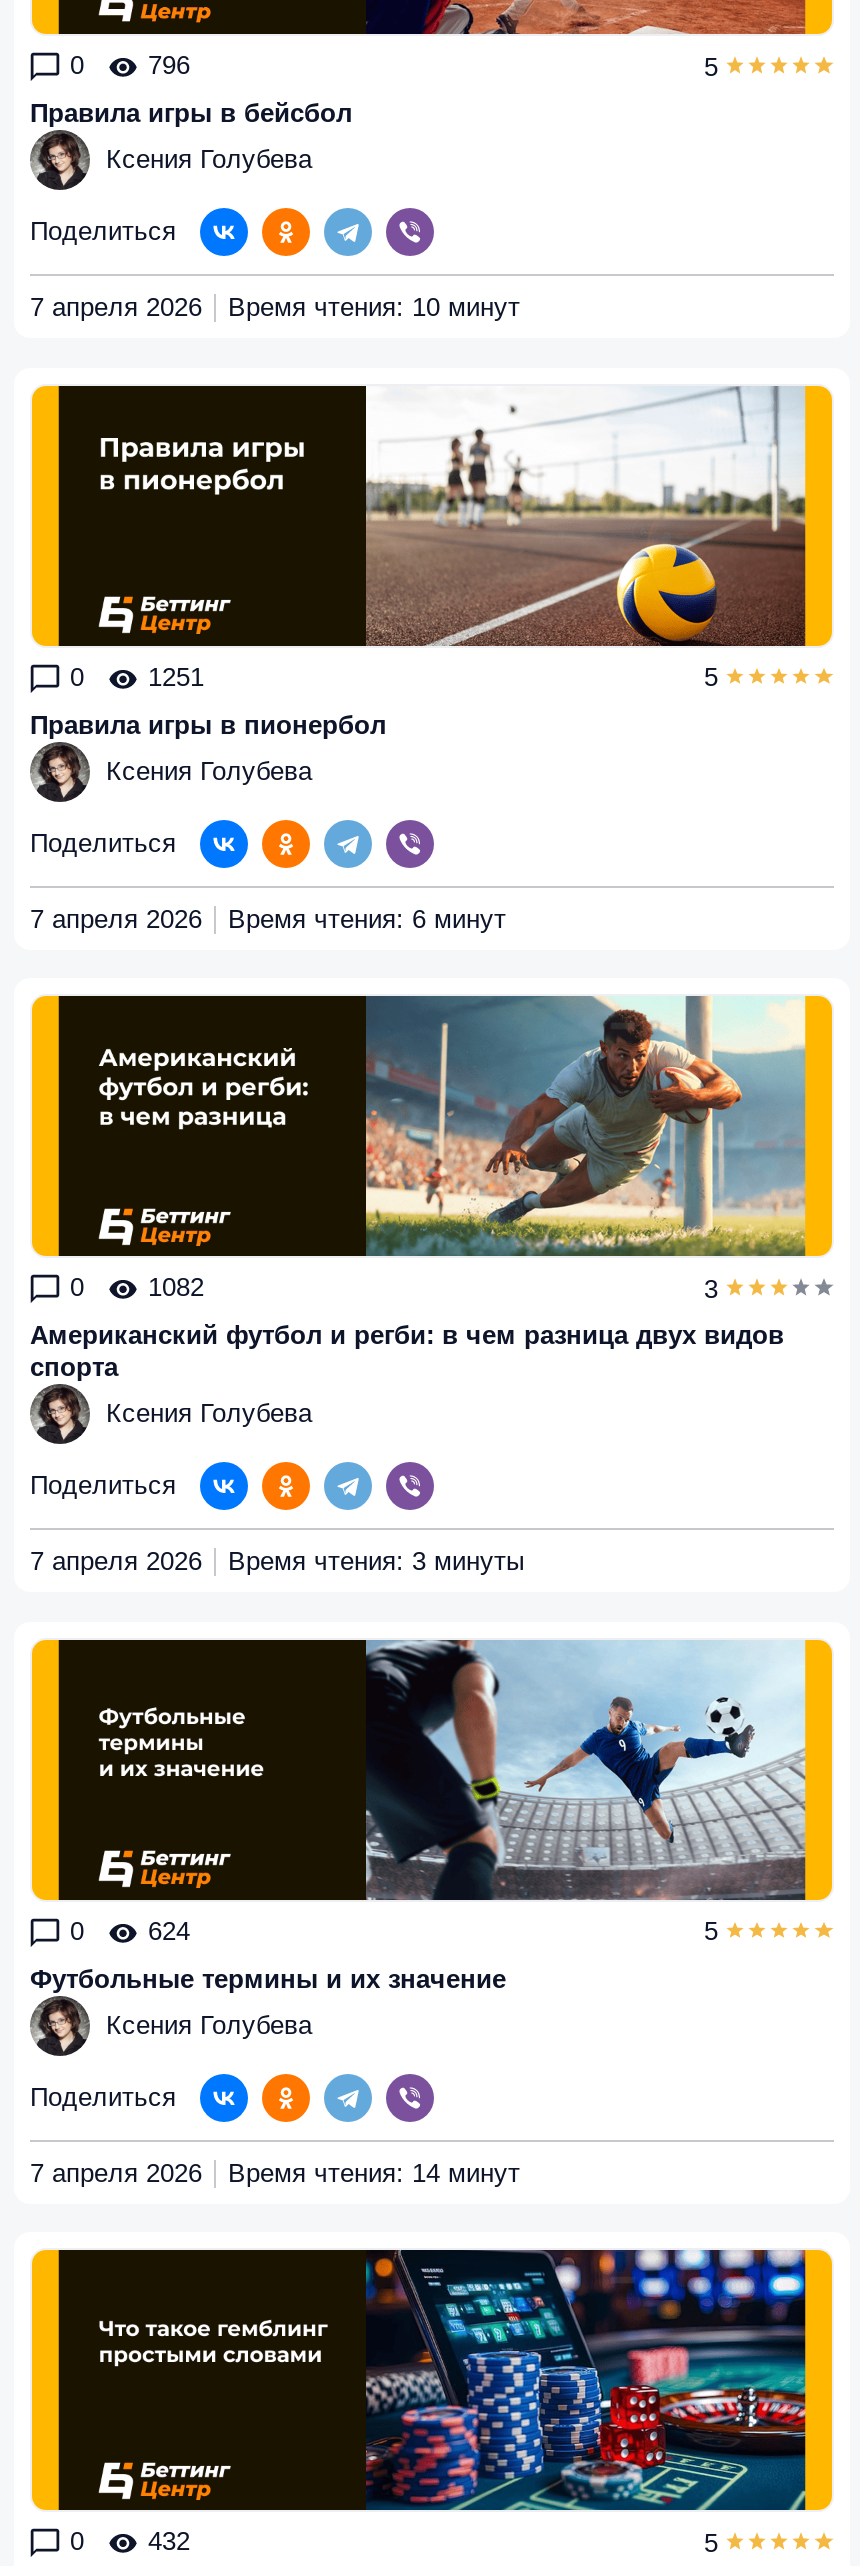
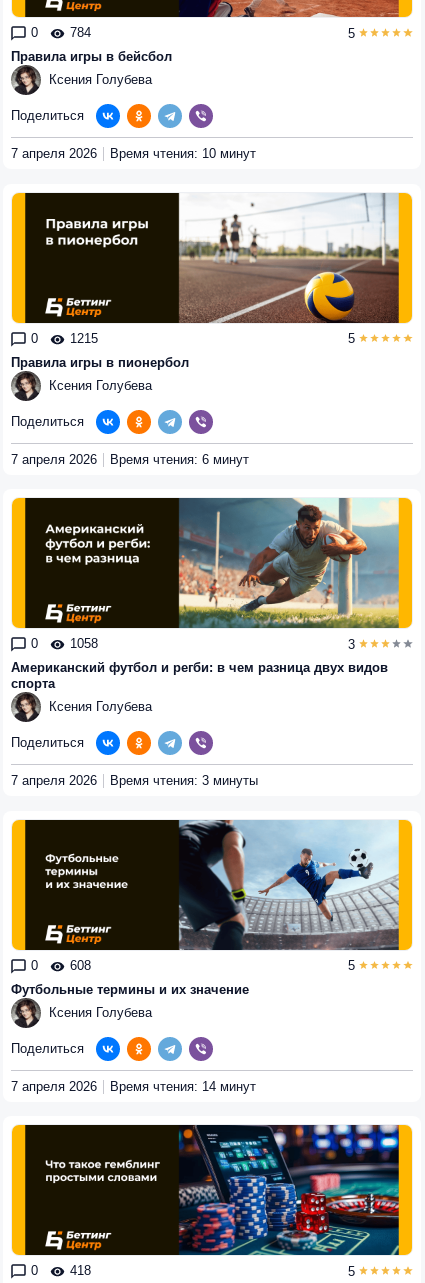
- 796
+ 784

- 1251
+ 1215

- 1082
+ 1058

- 624
+ 608

- 432
+ 418
